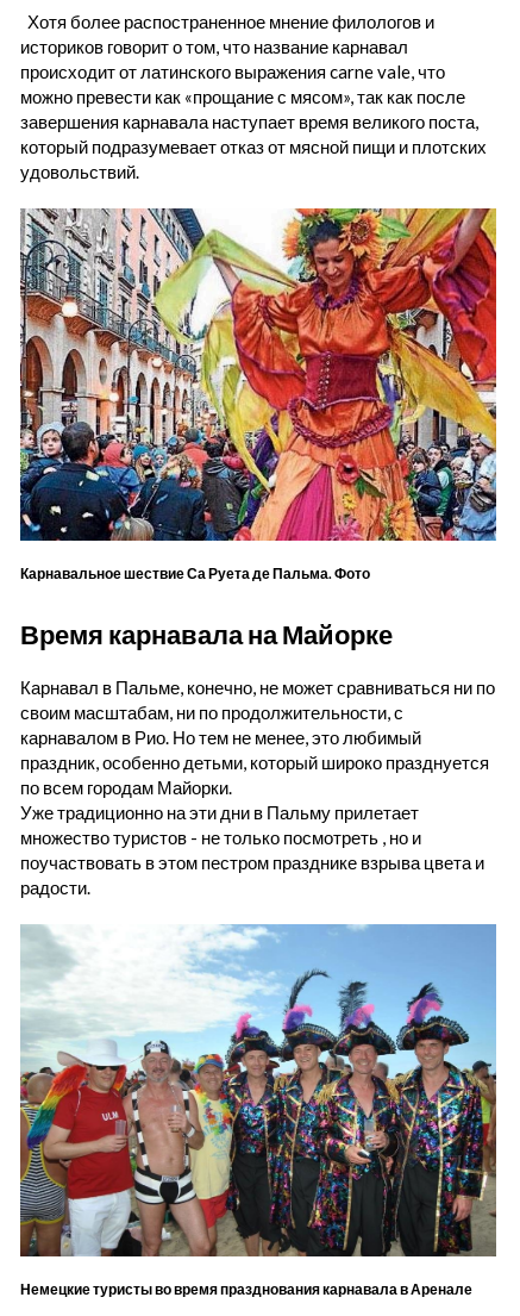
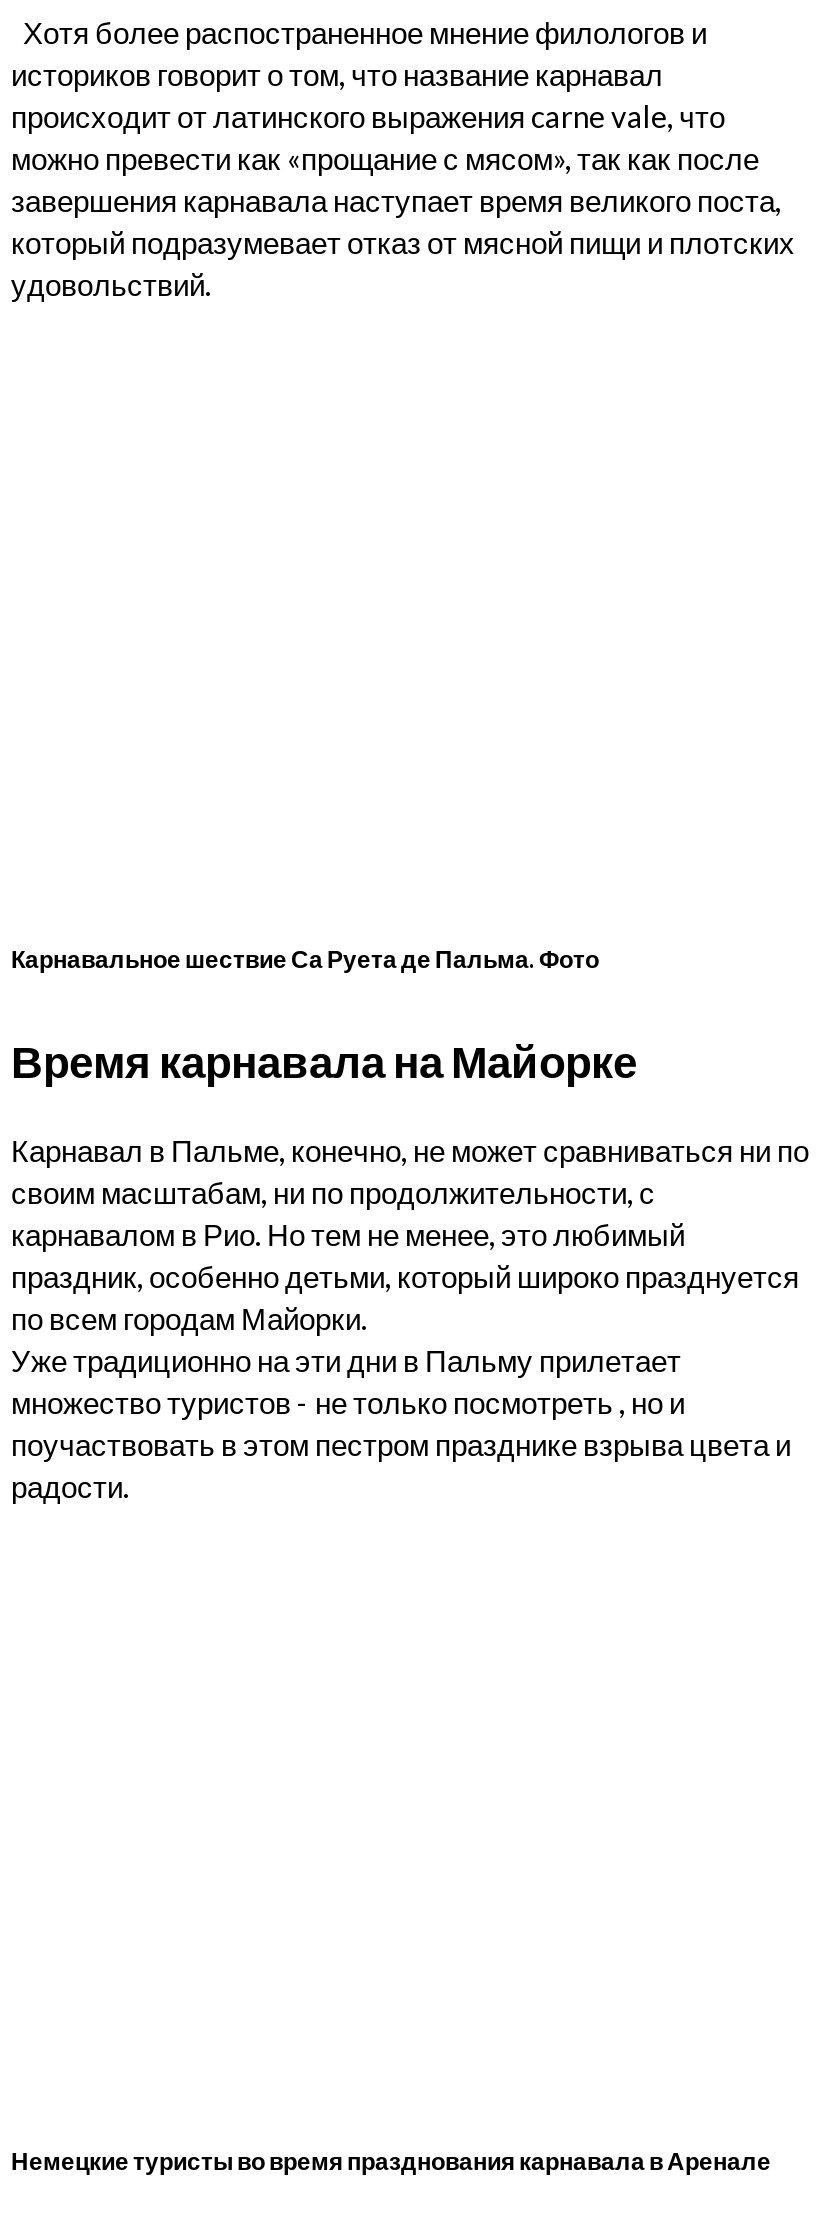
- [image]

- [image]
